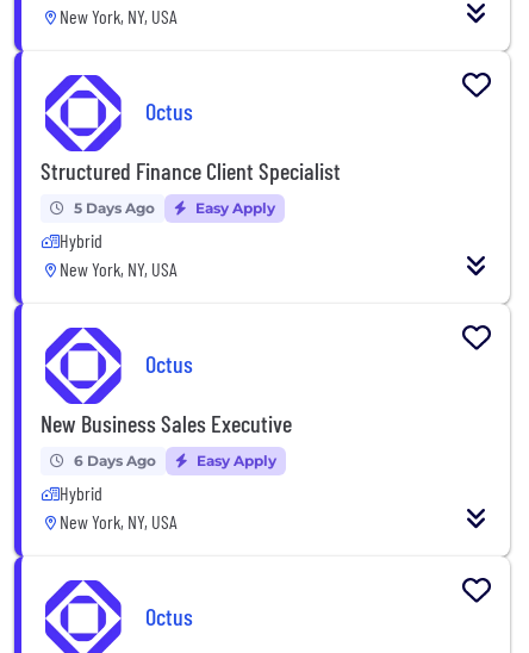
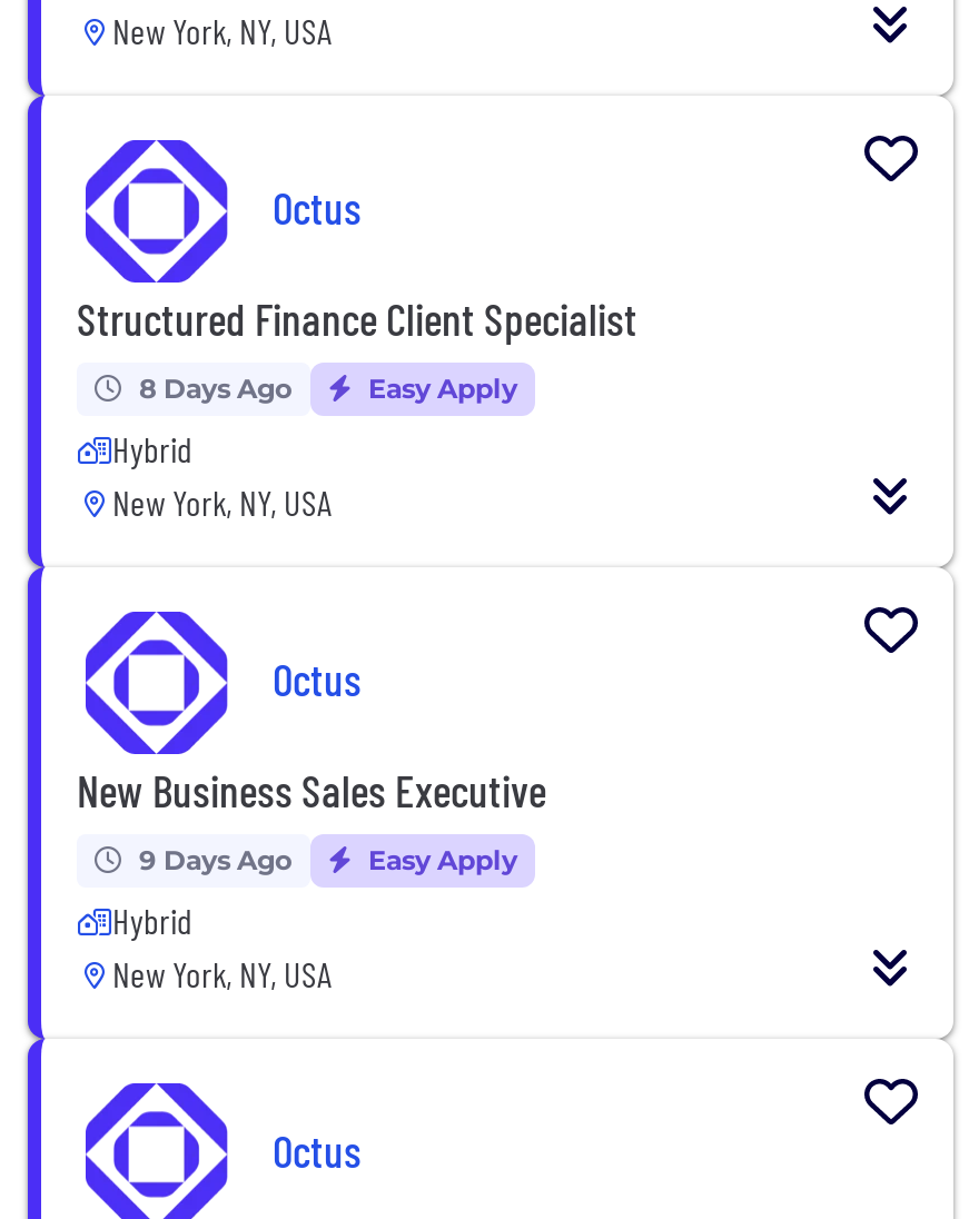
- 5 Days Ago
+ 8 Days Ago

- 6 Days Ago
+ 9 Days Ago
